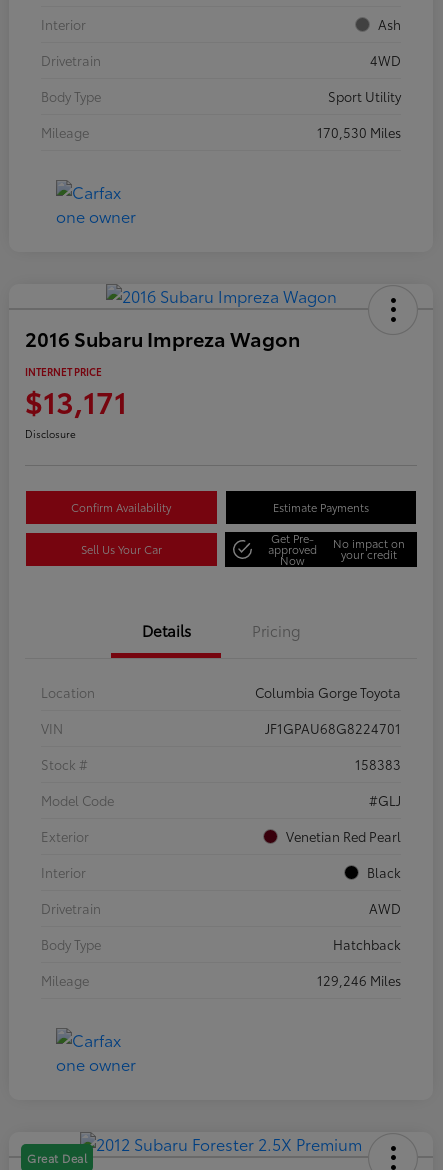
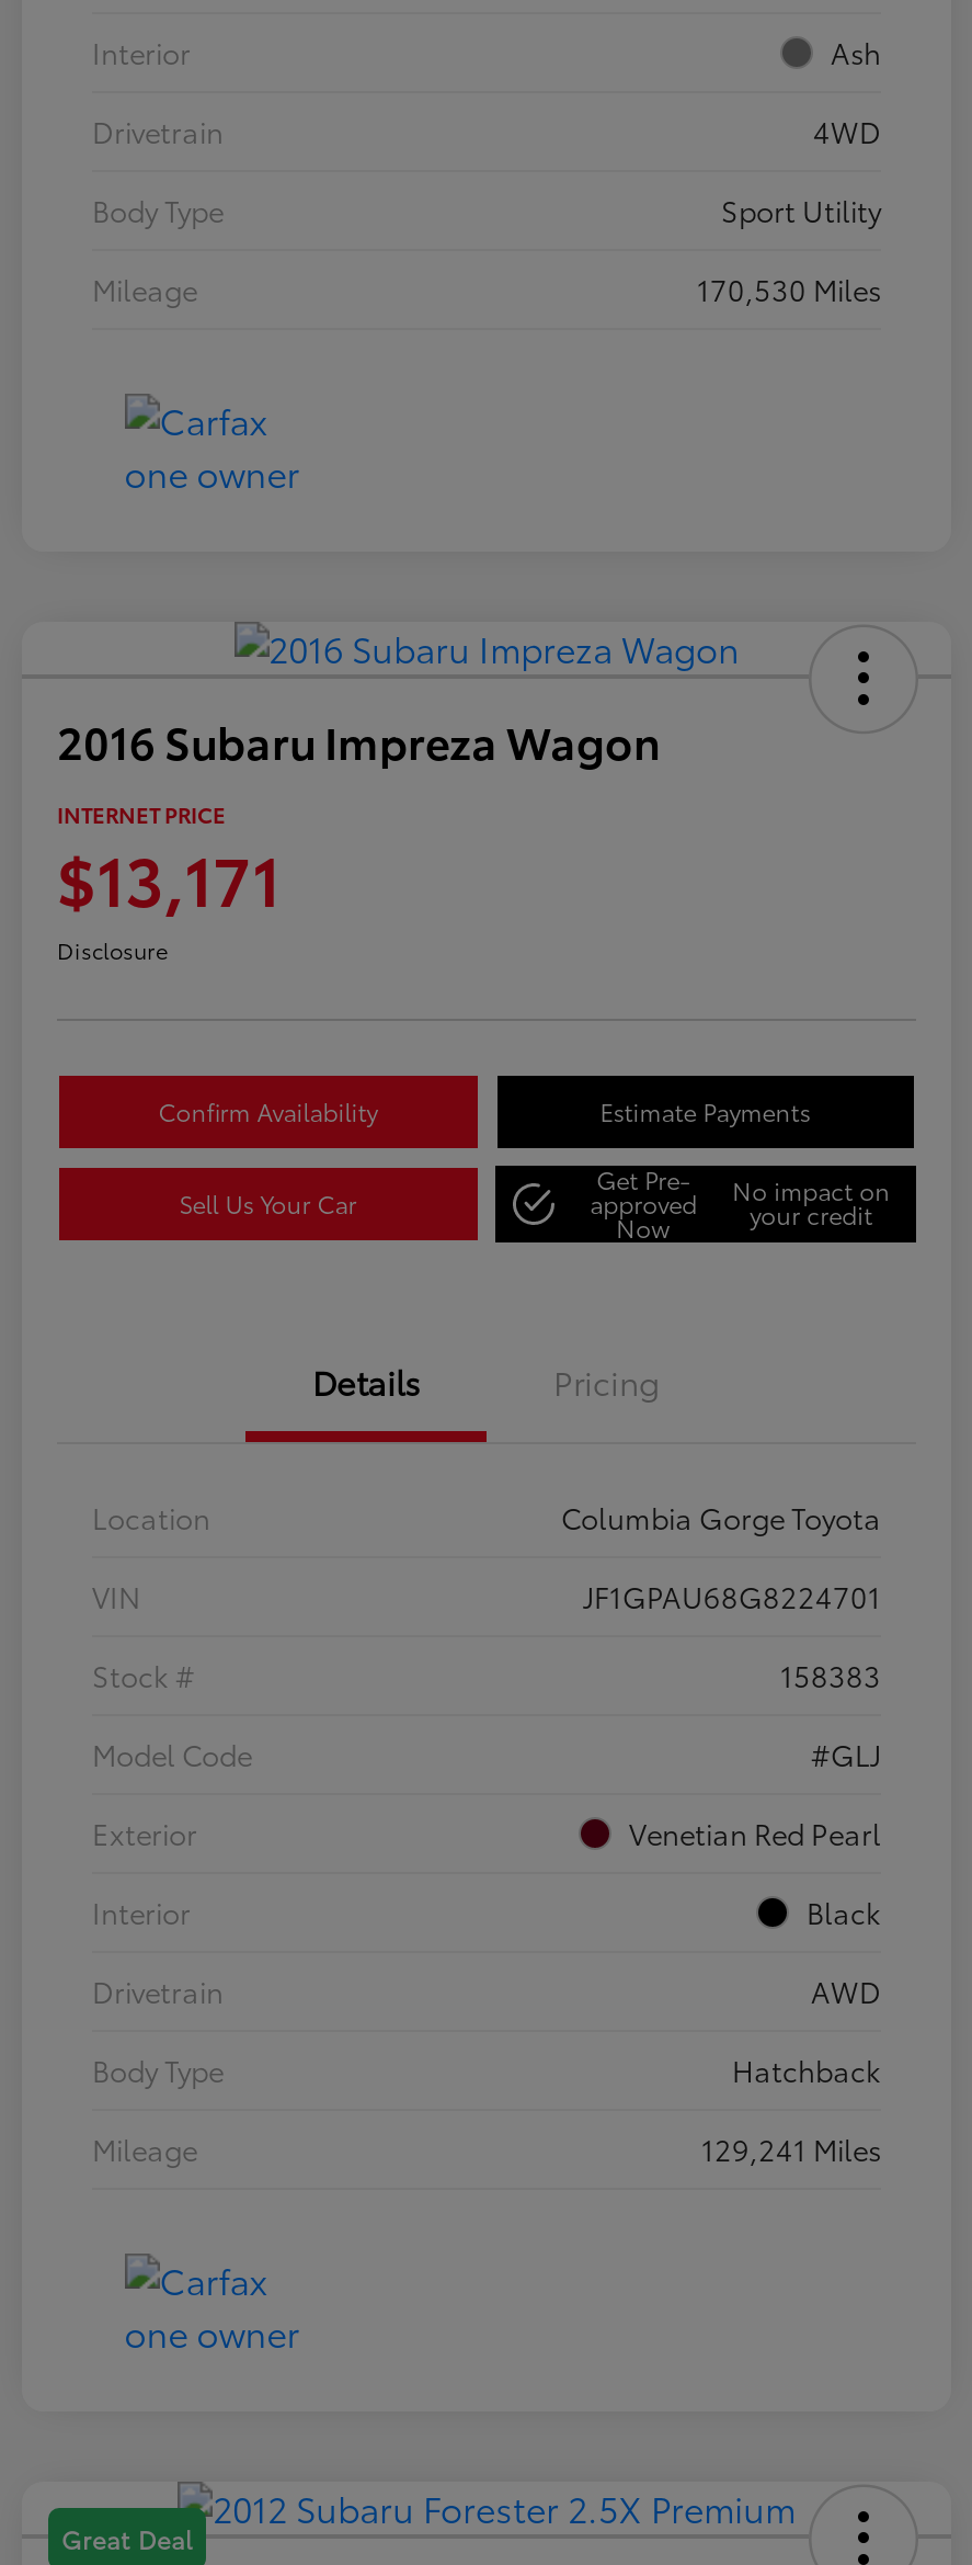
- 129,246 Miles
+ 129,241 Miles
